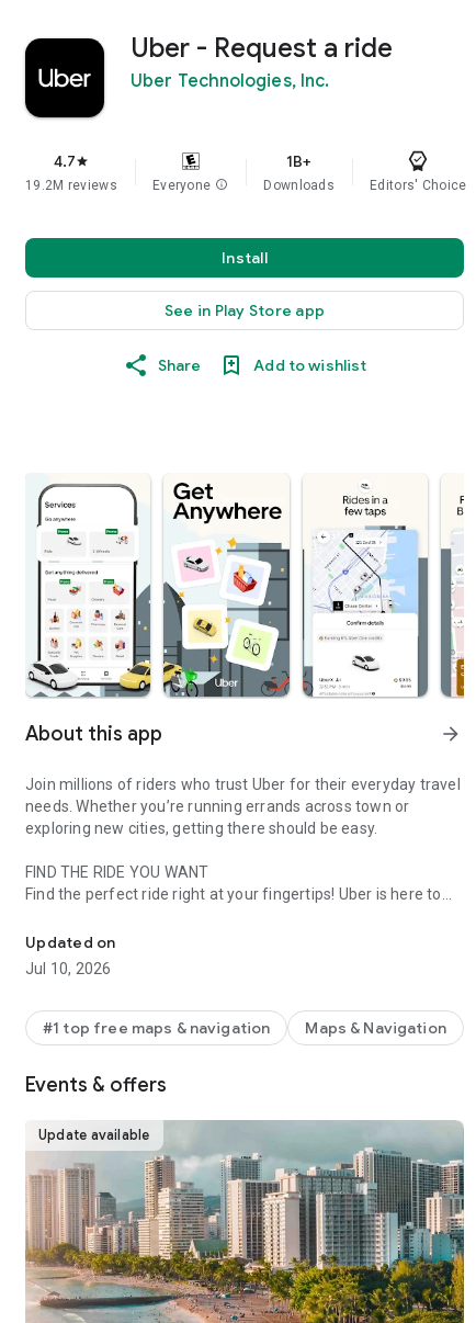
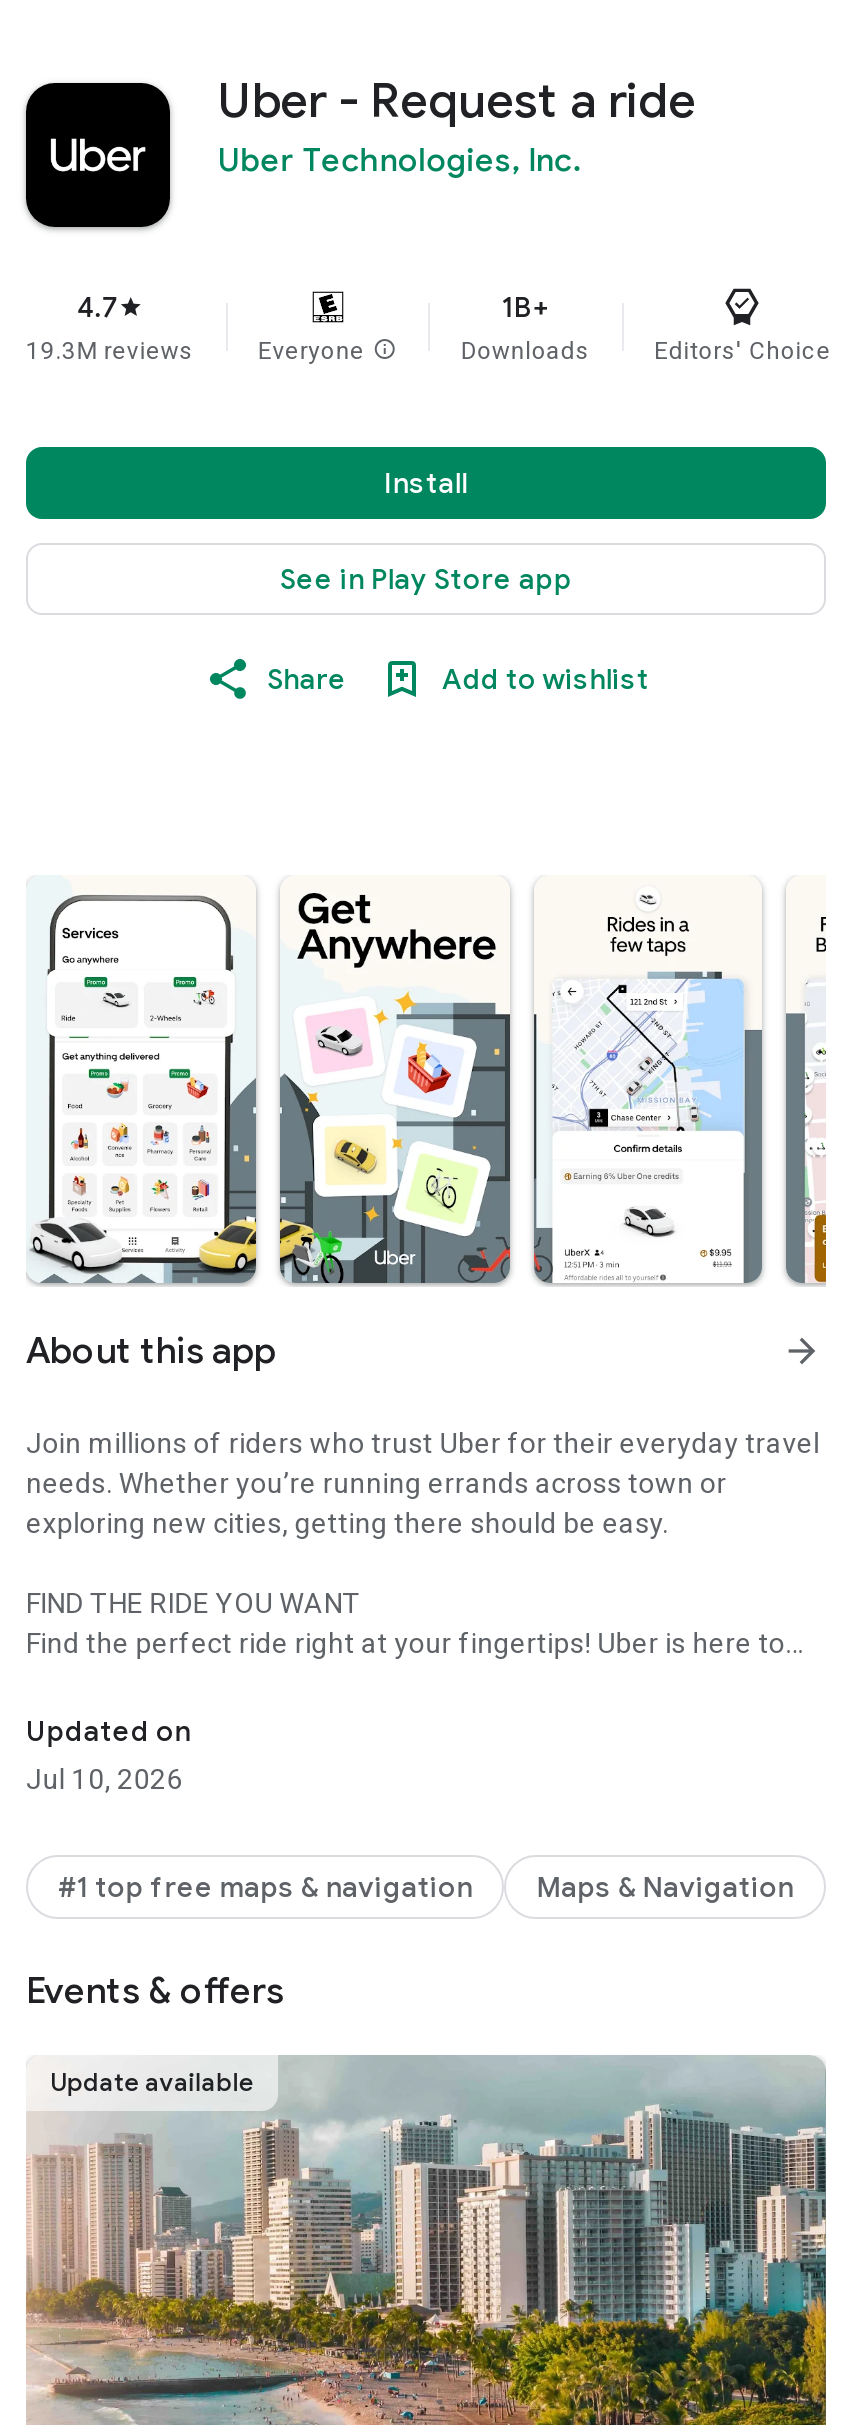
- 19.2M reviews
+ 19.3M reviews
